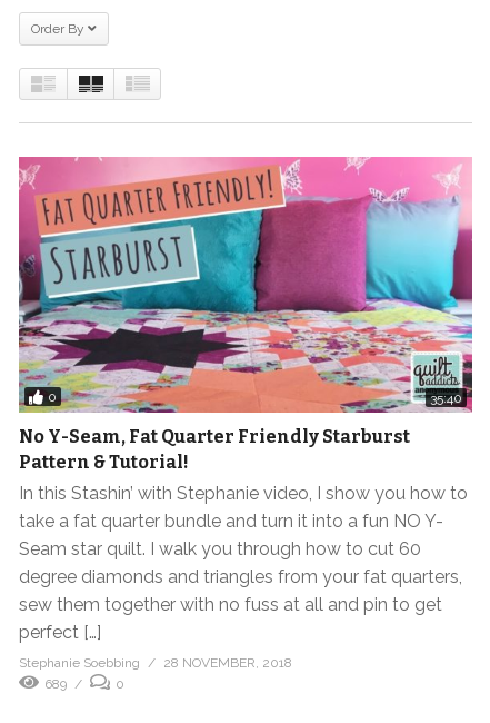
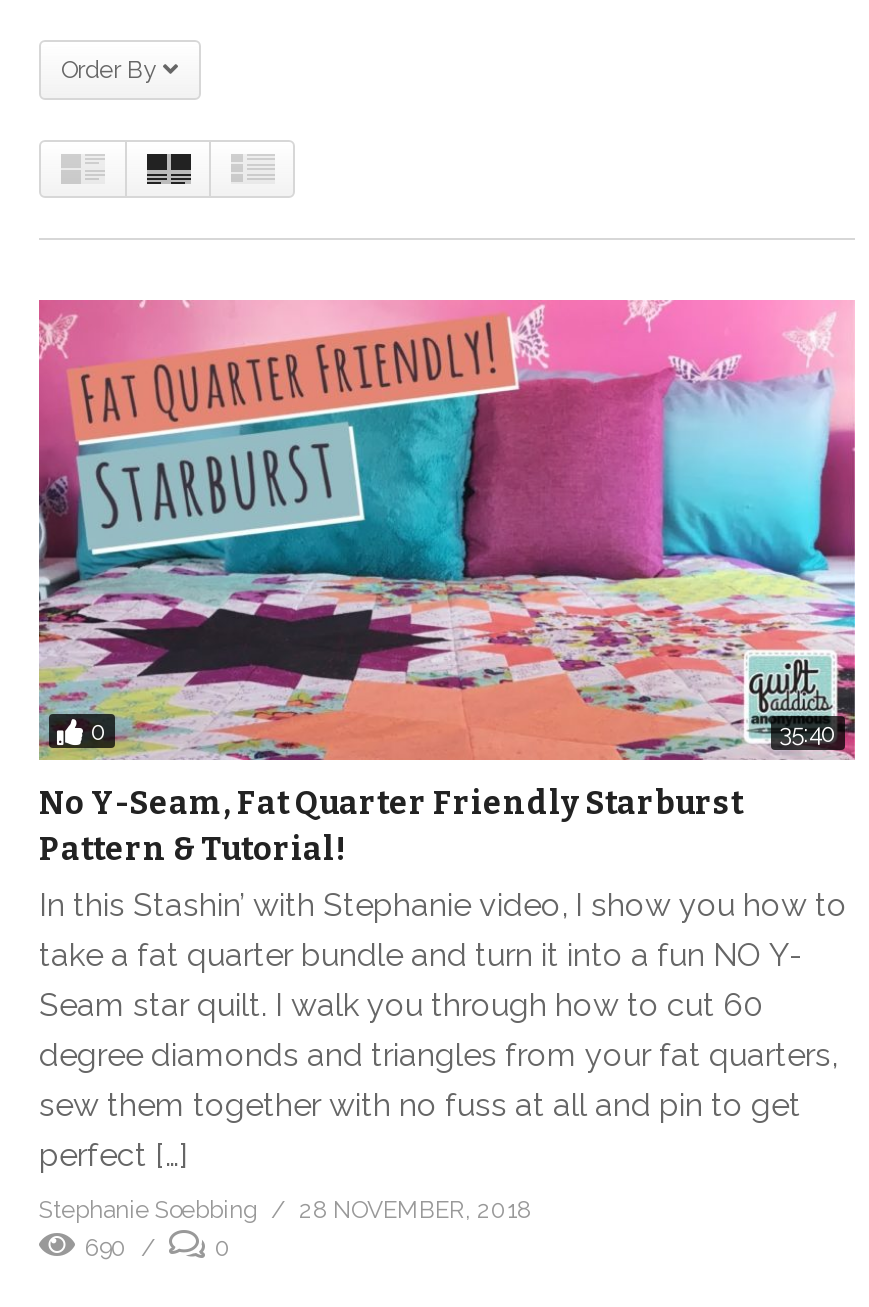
- 689
+ 690
